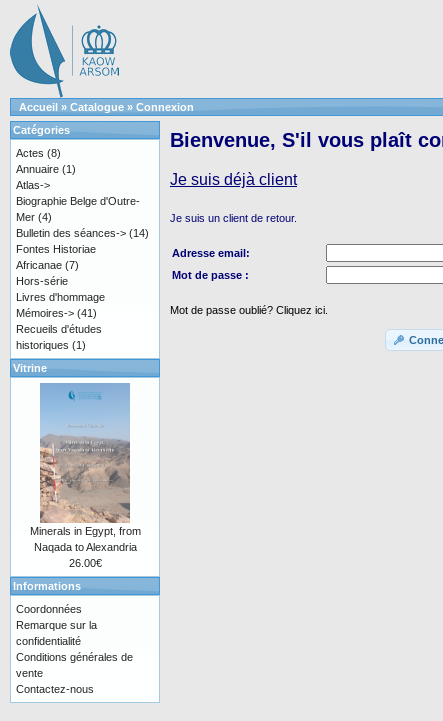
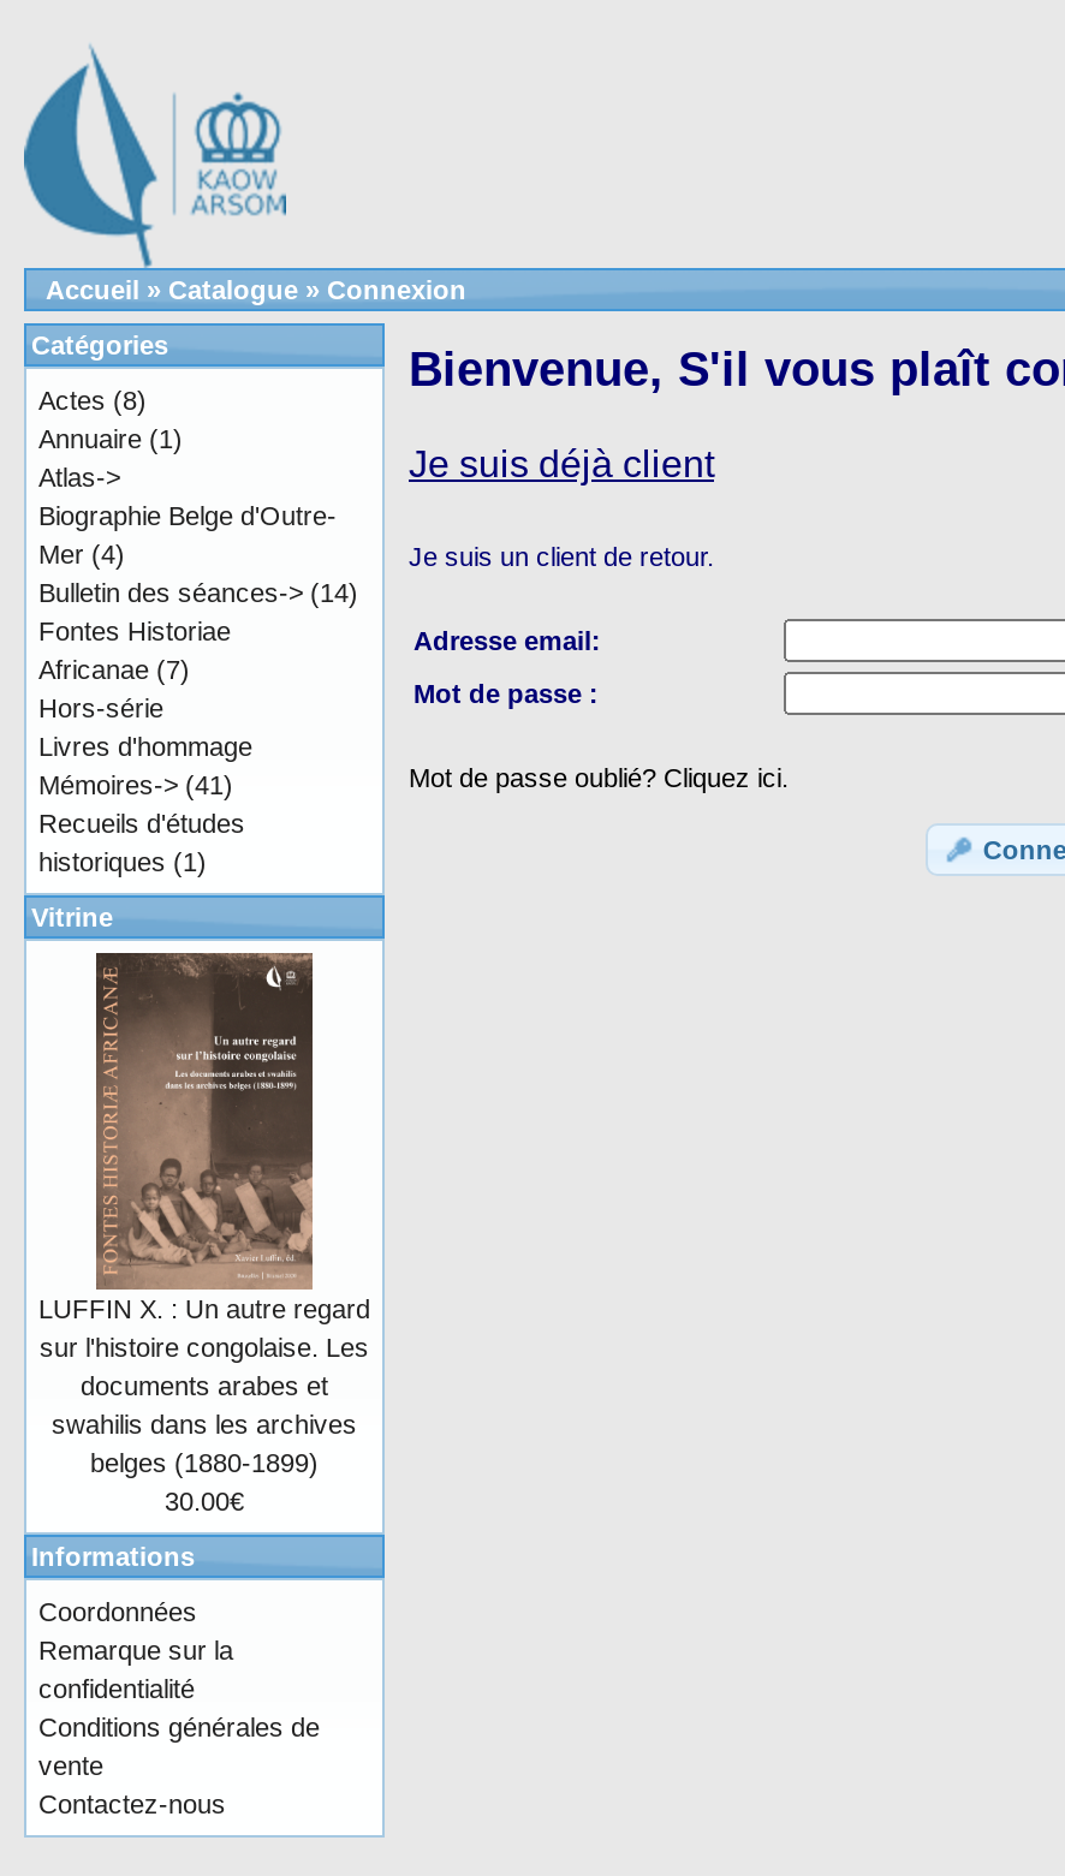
- [image]
+ [image]

- Minerals in Egypt, from
- Naqada to Alexandria
- 26.00€
+ LUFFIN X. : Un autre regard
+ sur l'histoire congolaise. Les
+ documents arabes et
+ swahilis dans les archives
+ belges (1880-1899)
+ 30.00€
